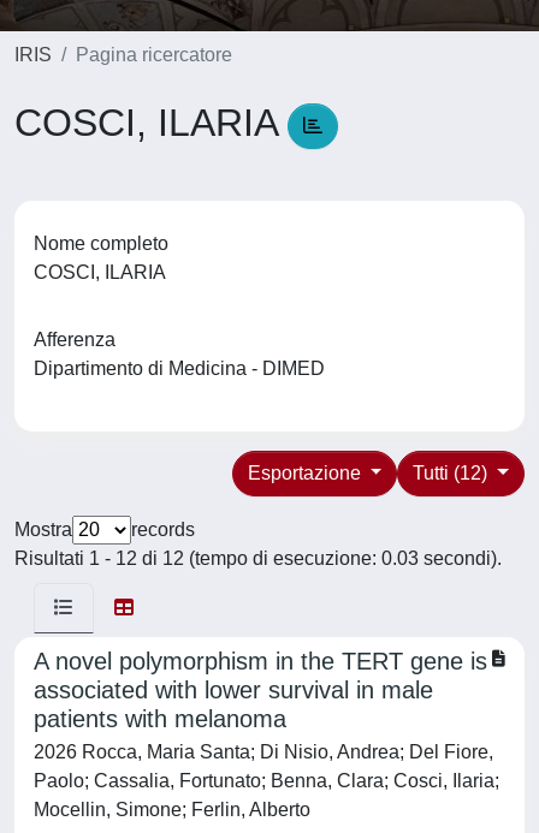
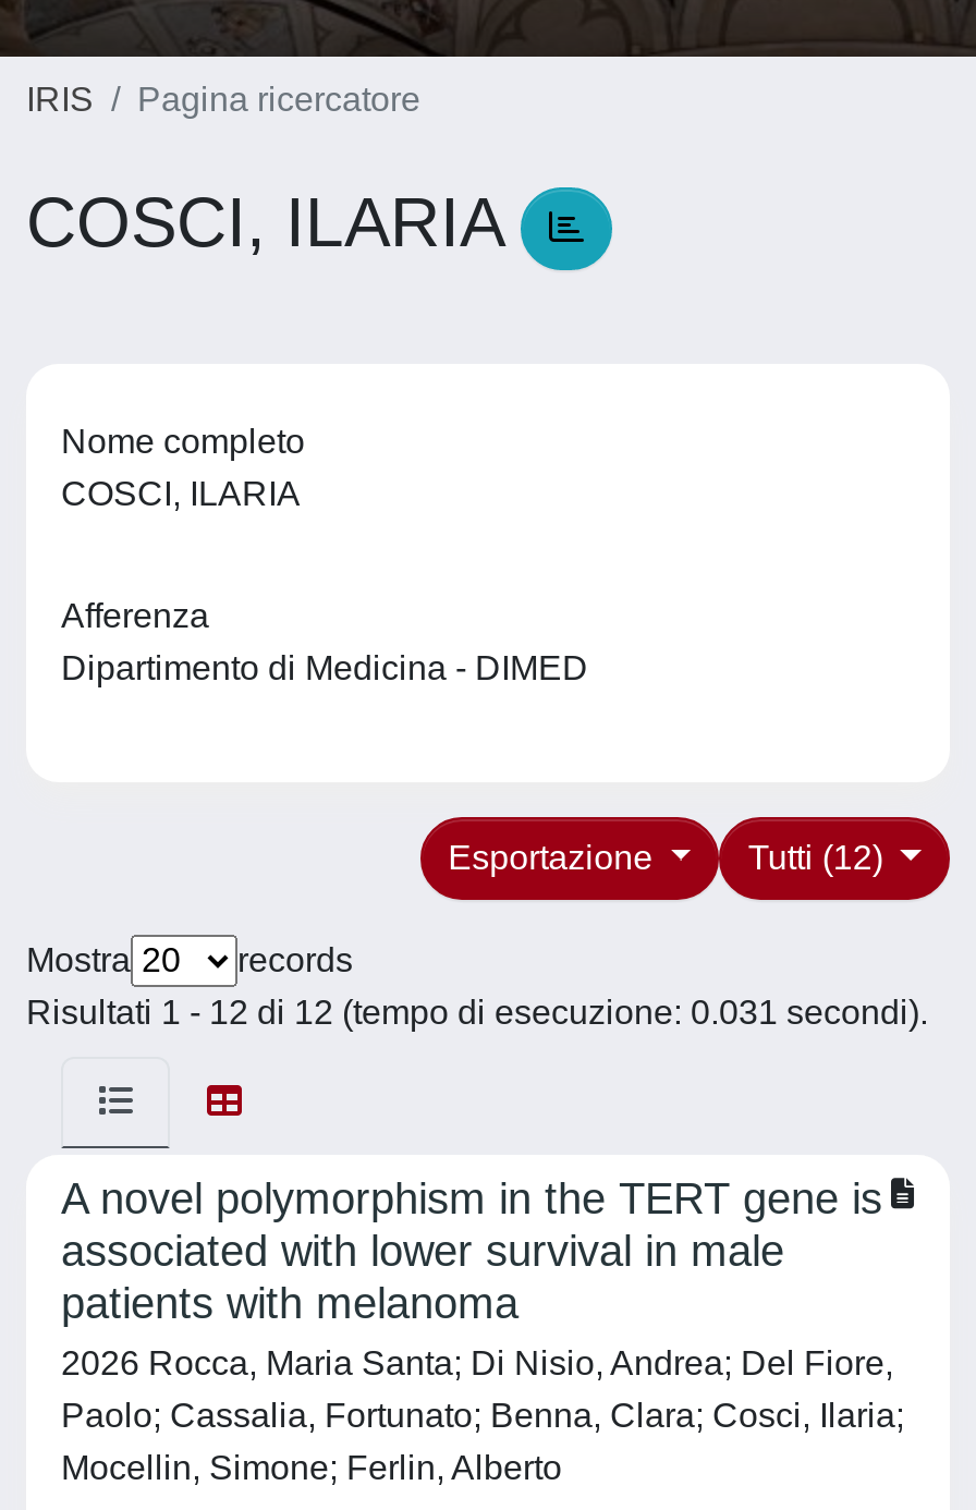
- Risultati 1 - 12 di 12 (tempo di esecuzione: 0.03 secondi).
+ Risultati 1 - 12 di 12 (tempo di esecuzione: 0.031 secondi).
